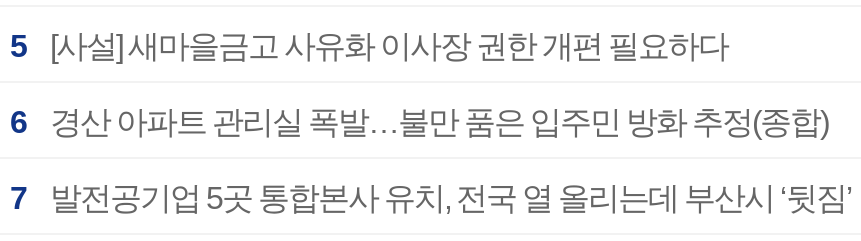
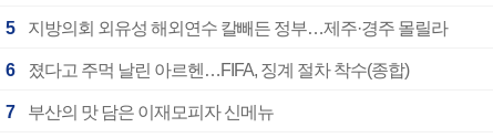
- [사설] 새마을금고 사유화 이사장 권한 개편 필요하다
+ 지방의회 외유성 해외연수 칼빼든 정부…제주·경주 몰릴라

- 경산 아파트 관리실 폭발…불만 품은 입주민 방화 추정(종합)
+ 졌다고 주먹 날린 아르헨…FIFA, 징계 절차 착수(종합)

- 발전공기업 5곳 통합본사 유치, 전국 열 올리는데 부산시 ‘뒷짐’
+ 부산의 맛 담은 이재모피자 신메뉴
